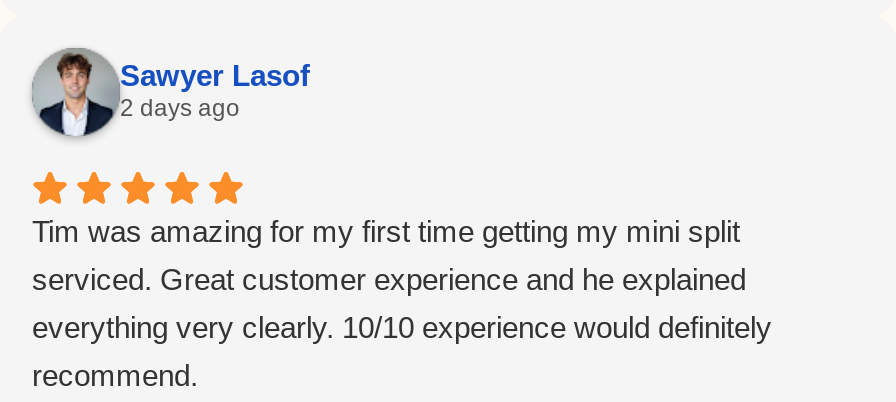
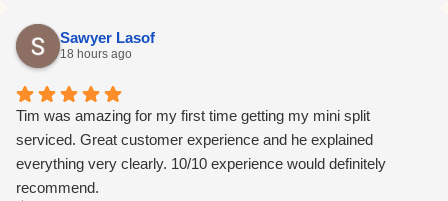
- [image]
- 2 days ago
+ [image]
+ 18 hours ago
